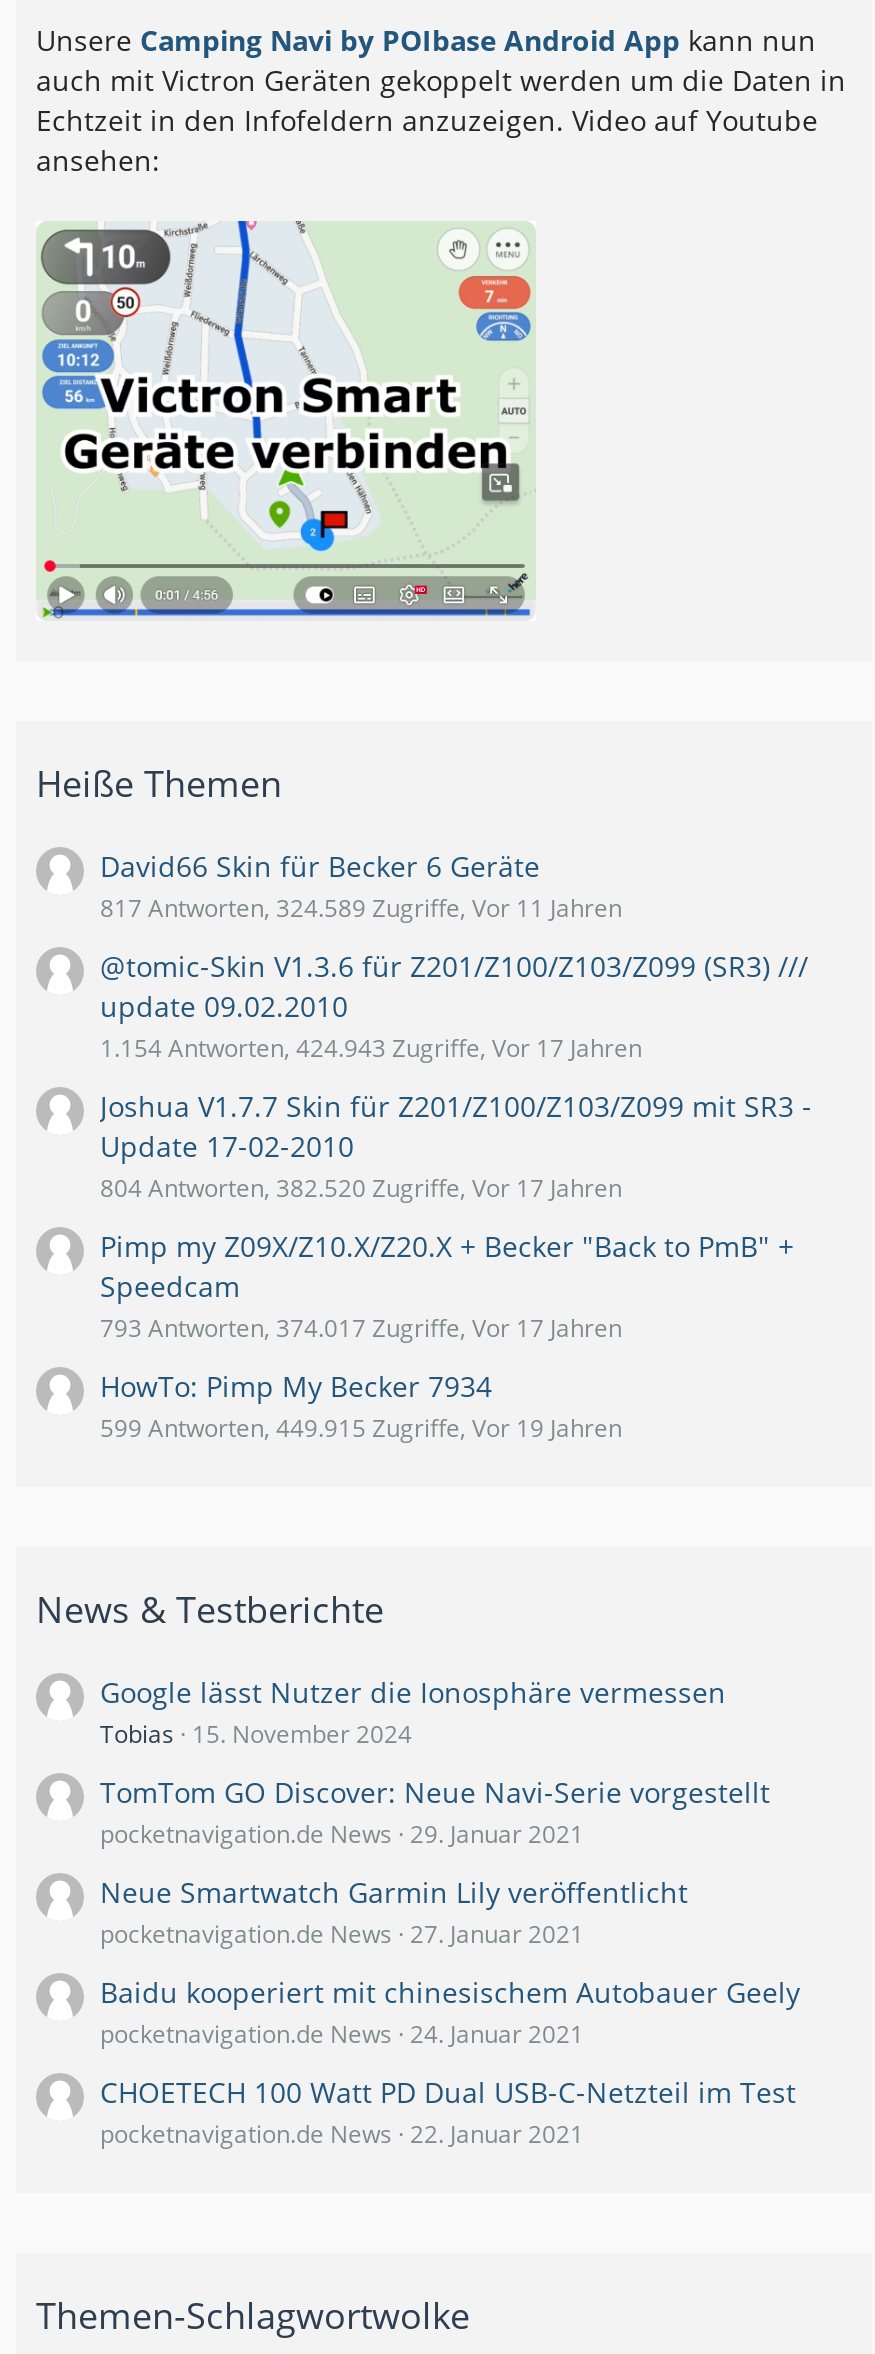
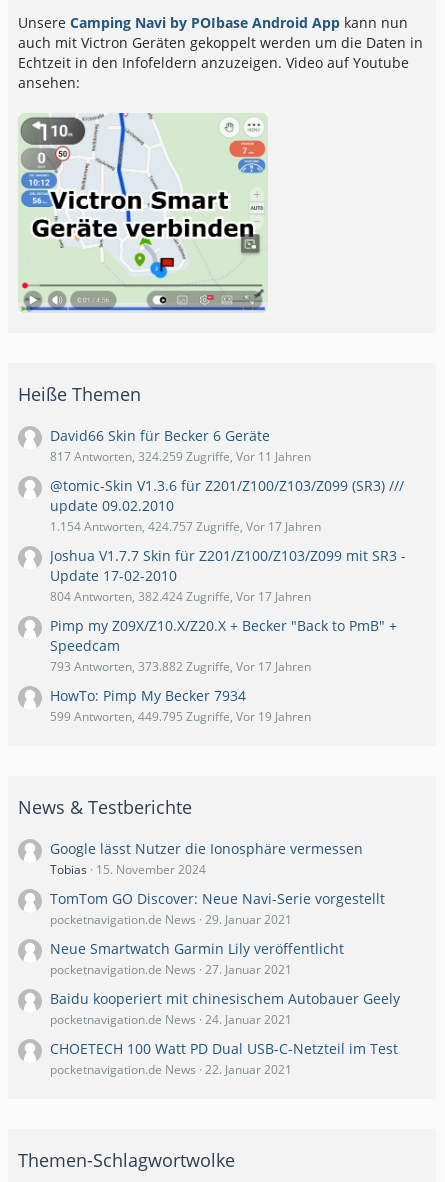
- 817 Antworten, 324.589 Zugriffe, Vor 11 Jahren
+ 817 Antworten, 324.259 Zugriffe, Vor 11 Jahren

- 1.154 Antworten, 424.943 Zugriffe, Vor 17 Jahren
+ 1.154 Antworten, 424.757 Zugriffe, Vor 17 Jahren

- 804 Antworten, 382.520 Zugriffe, Vor 17 Jahren
+ 804 Antworten, 382.424 Zugriffe, Vor 17 Jahren

- 793 Antworten, 374.017 Zugriffe, Vor 17 Jahren
+ 793 Antworten, 373.882 Zugriffe, Vor 17 Jahren

- 599 Antworten, 449.915 Zugriffe, Vor 19 Jahren
+ 599 Antworten, 449.795 Zugriffe, Vor 19 Jahren
